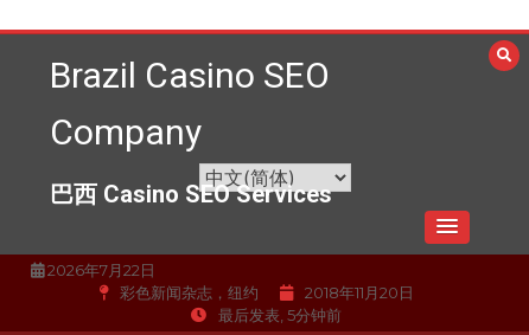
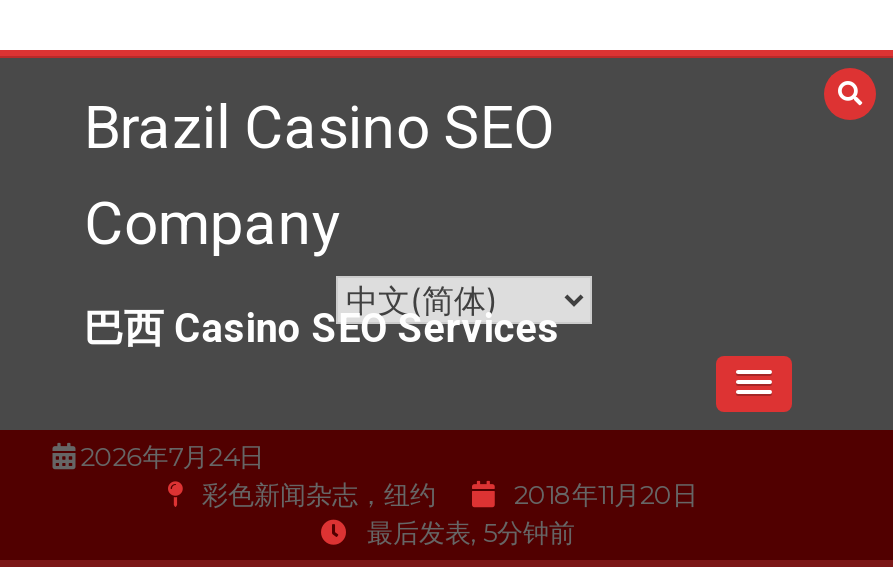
- 2026年7月22日
+ 2026年7月24日
